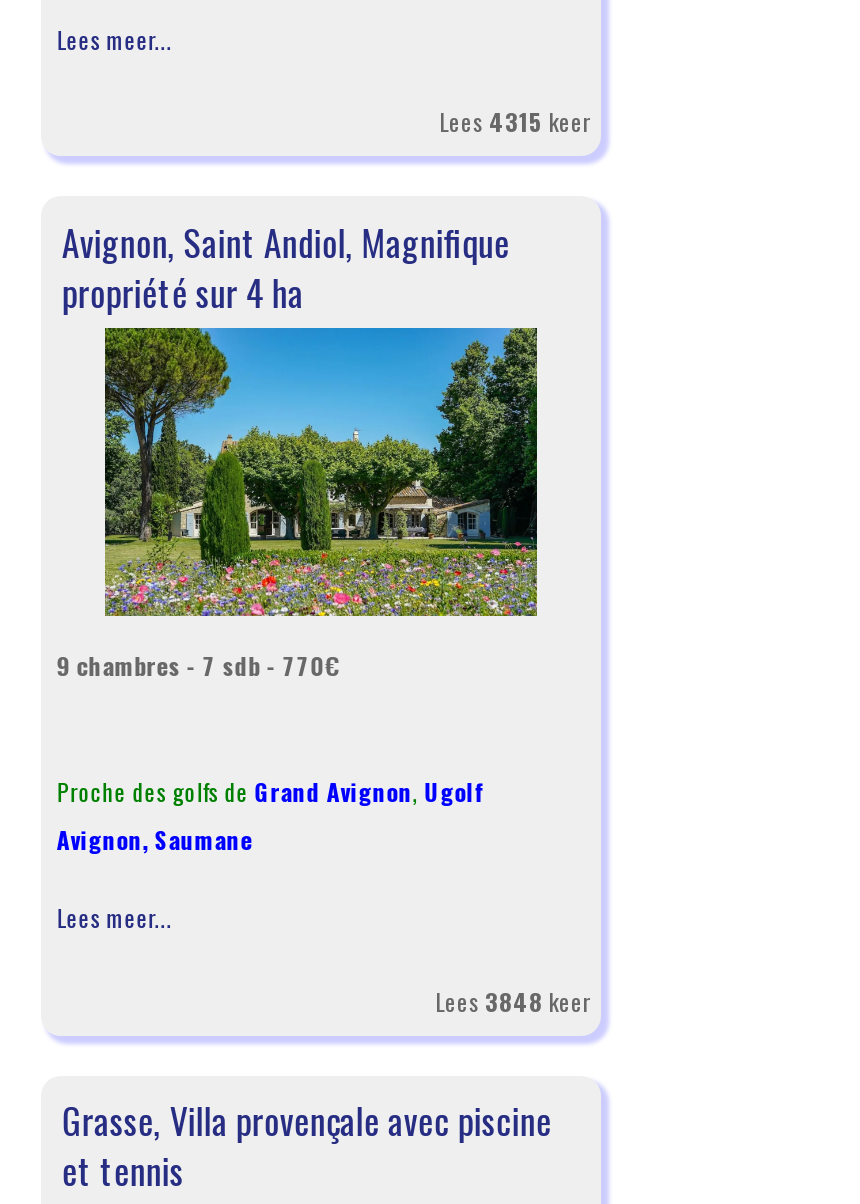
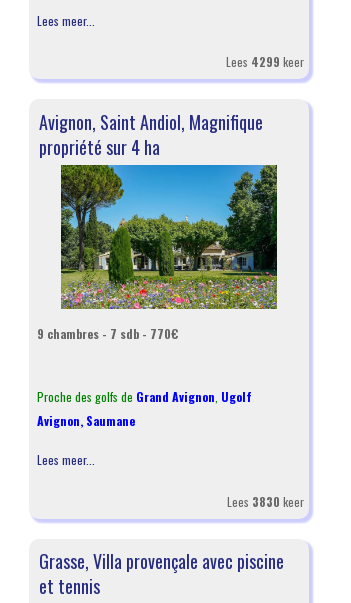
- Lees 4315 keer
+ Lees 4299 keer

- Lees 3848 keer
+ Lees 3830 keer
